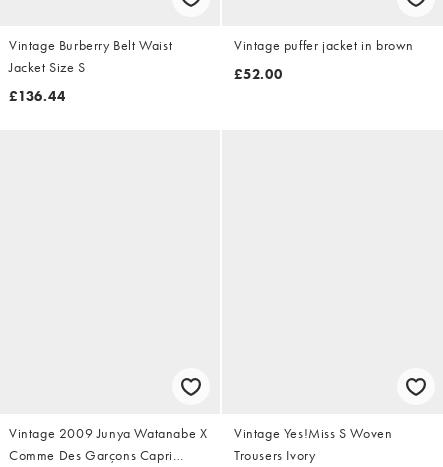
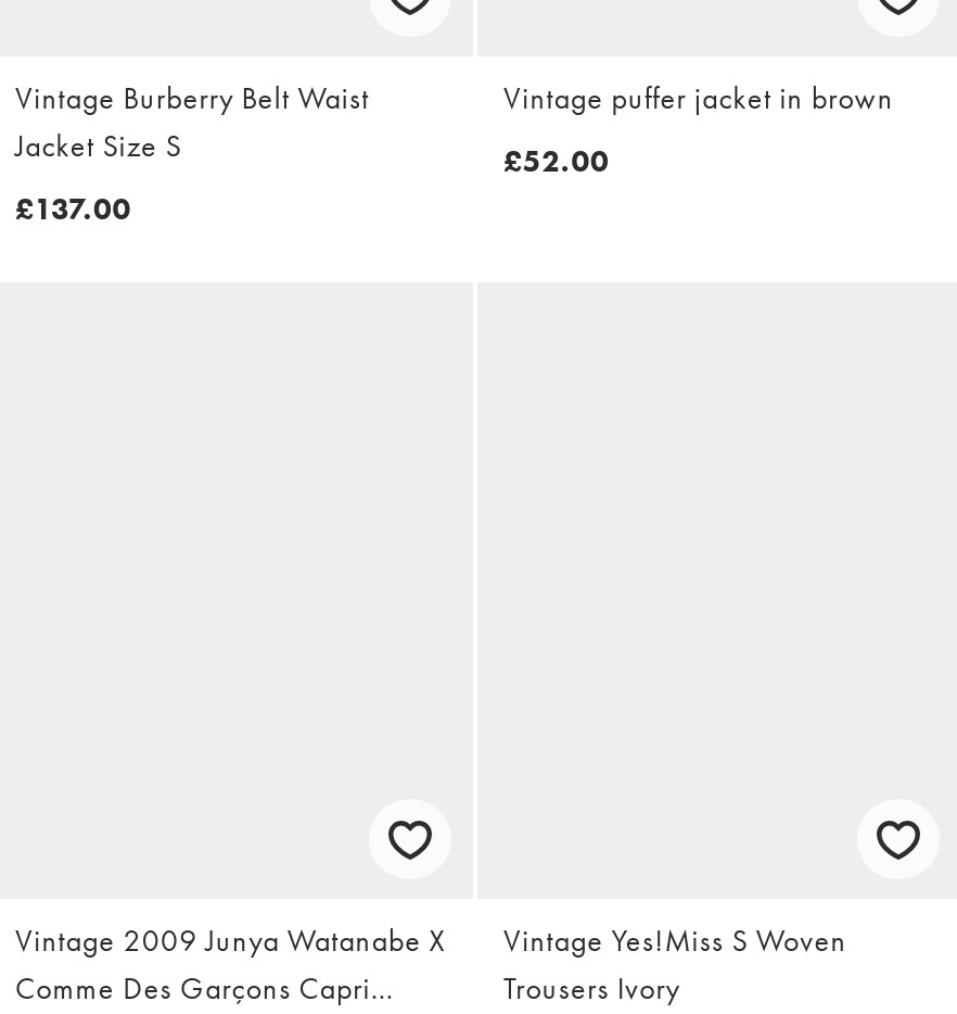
- £136.44
+ £137.00
